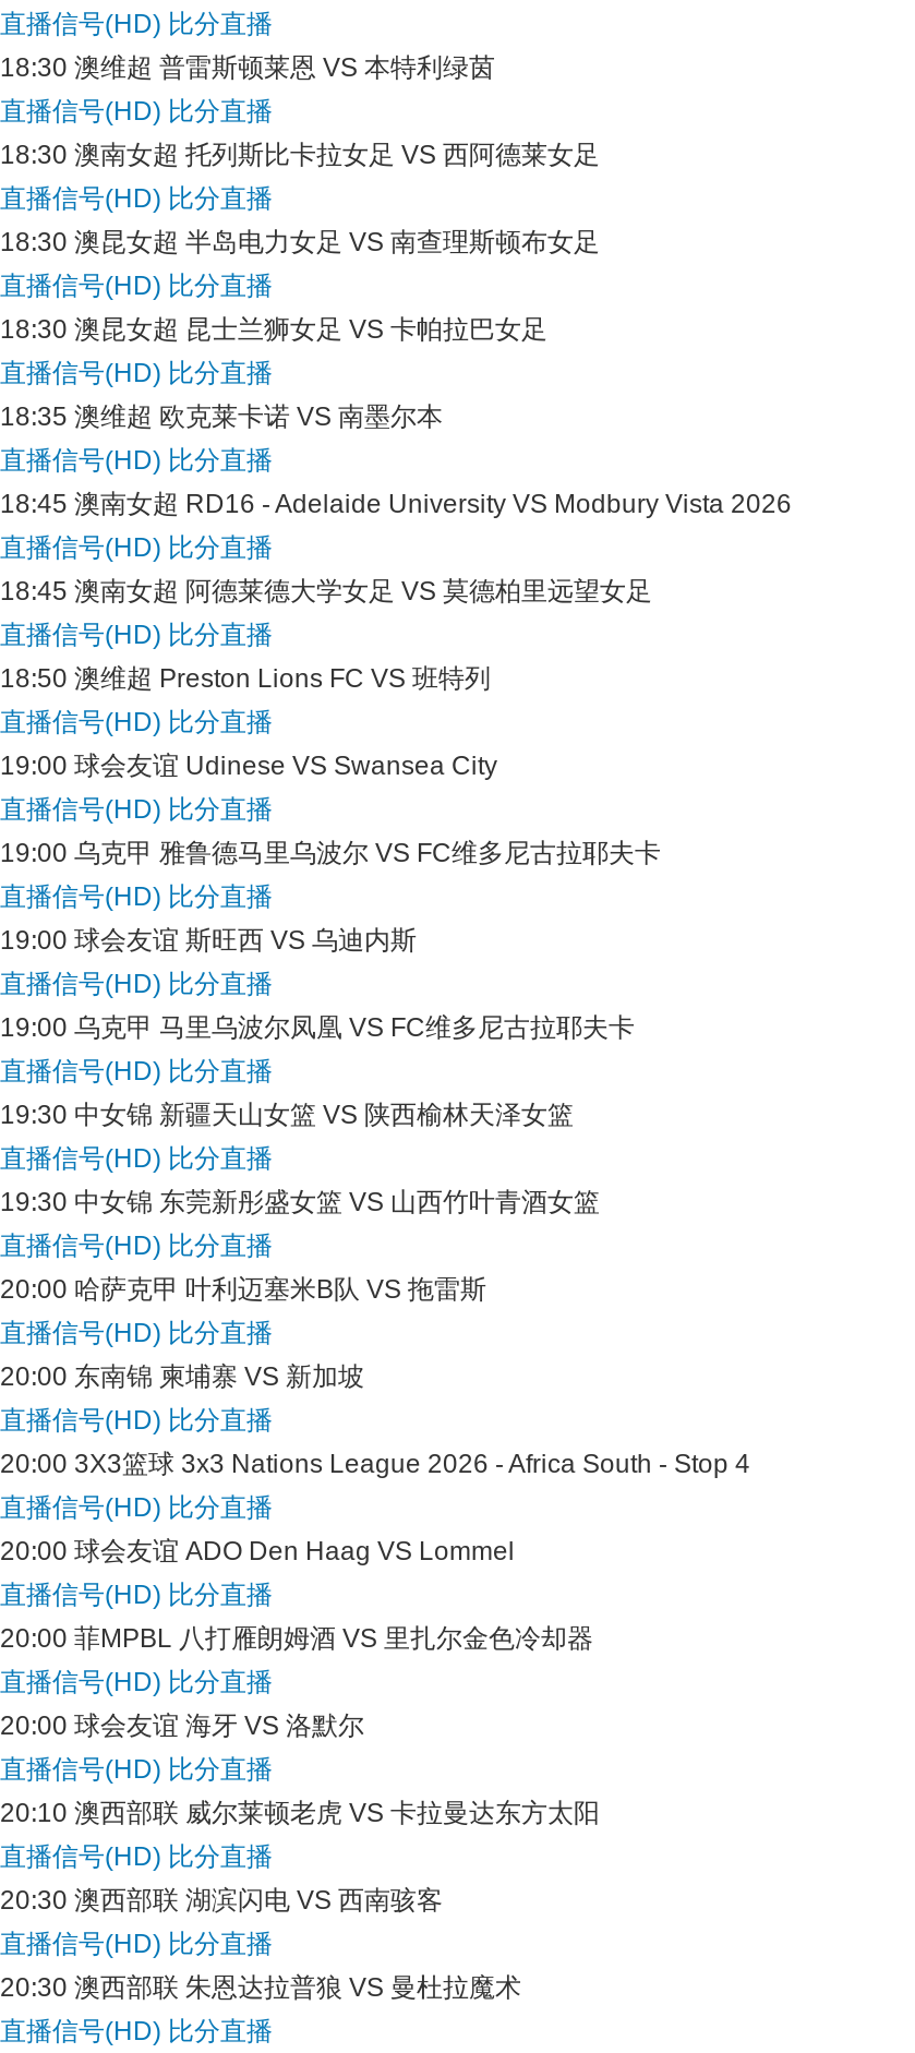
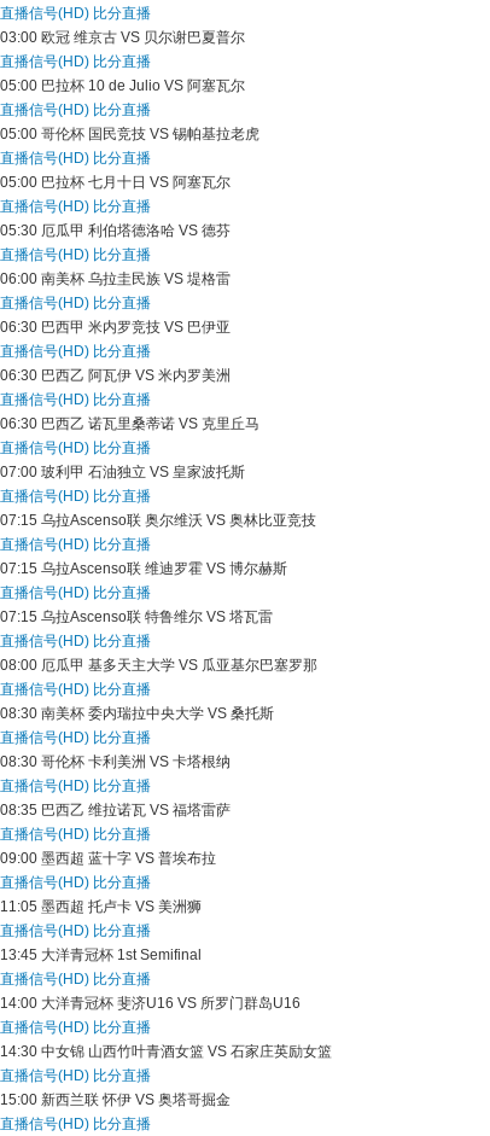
- 18:30 澳维超普雷斯顿莱恩 VS 本特利绿茵
+ 03:00 欧冠维京古 VS 贝尔谢巴夏普尔

- 18:30 澳南女超托列斯比卡拉女足 VS 西阿德莱女足
+ 05:00 巴拉杯10 de Julio VS 阿塞瓦尔

- 18:30 澳昆女超半岛电力女足 VS 南查理斯顿布女足
+ 05:00 哥伦杯国民竞技 VS 锡帕基拉老虎

- 18:30 澳昆女超昆士兰狮女足 VS 卡帕拉巴女足
+ 05:00 巴拉杯七月十日 VS 阿塞瓦尔

- 18:35 澳维超欧克莱卡诺 VS 南墨尔本
+ 05:30 厄瓜甲利伯塔德洛哈 VS 德芬

- 18:45 澳南女超RD16 - Adelaide University VS Modbury Vista 2026
+ 06:00 南美杯乌拉圭民族 VS 堤格雷

- 18:45 澳南女超阿德莱德大学女足 VS 莫德柏里远望女足
+ 06:30 巴西甲米内罗竞技 VS 巴伊亚

- 18:50 澳维超Preston Lions FC VS 班特列
+ 06:30 巴西乙阿瓦伊 VS 米内罗美洲

- 19:00 球会友谊Udinese VS Swansea City
+ 06:30 巴西乙诺瓦里桑蒂诺 VS 克里丘马

- 19:00 乌克甲雅鲁德马里乌波尔 VS FC维多尼古拉耶夫卡
+ 07:00 玻利甲石油独立 VS 皇家波托斯

- 19:00 球会友谊斯旺西 VS 乌迪内斯
+ 07:15 乌拉Ascenso联奥尔维沃 VS 奥林比亚竞技

- 19:00 乌克甲马里乌波尔凤凰 VS FC维多尼古拉耶夫卡
+ 07:15 乌拉Ascenso联维迪罗霍 VS 博尔赫斯

- 19:30 中女锦新疆天山女篮 VS 陕西榆林天泽女篮
+ 07:15 乌拉Ascenso联特鲁维尔 VS 塔瓦雷

- 19:30 中女锦东莞新彤盛女篮 VS 山西竹叶青酒女篮
+ 08:00 厄瓜甲基多天主大学 VS 瓜亚基尔巴塞罗那

- 20:00 哈萨克甲叶利迈塞米B队 VS 拖雷斯
+ 08:30 南美杯委内瑞拉中央大学 VS 桑托斯

- 20:00 东南锦柬埔寨 VS 新加坡
+ 08:30 哥伦杯卡利美洲 VS 卡塔根纳

- 20:00 3X3篮球3x3 Nations League 2026 - Africa South - Stop 4
+ 08:35 巴西乙维拉诺瓦 VS 福塔雷萨

- 20:00 球会友谊ADO Den Haag VS Lommel
+ 09:00 墨西超蓝十字 VS 普埃布拉

- 20:00 菲MPBL八打雁朗姆酒 VS 里扎尔金色冷却器
+ 11:05 墨西超托卢卡 VS 美洲狮

- 20:00 球会友谊海牙 VS 洛默尔
+ 13:45 大洋青冠杯1st Semifinal

- 20:10 澳西部联威尔莱顿老虎 VS 卡拉曼达东方太阳
+ 14:00 大洋青冠杯斐济U16 VS 所罗门群岛U16

- 20:30 澳西部联湖滨闪电 VS 西南骇客
+ 14:30 中女锦山西竹叶青酒女篮 VS 石家庄英励女篮

- 20:30 澳西部联朱恩达拉普狼 VS 曼杜拉魔术
+ 15:00 新西兰联怀伊 VS 奥塔哥掘金
